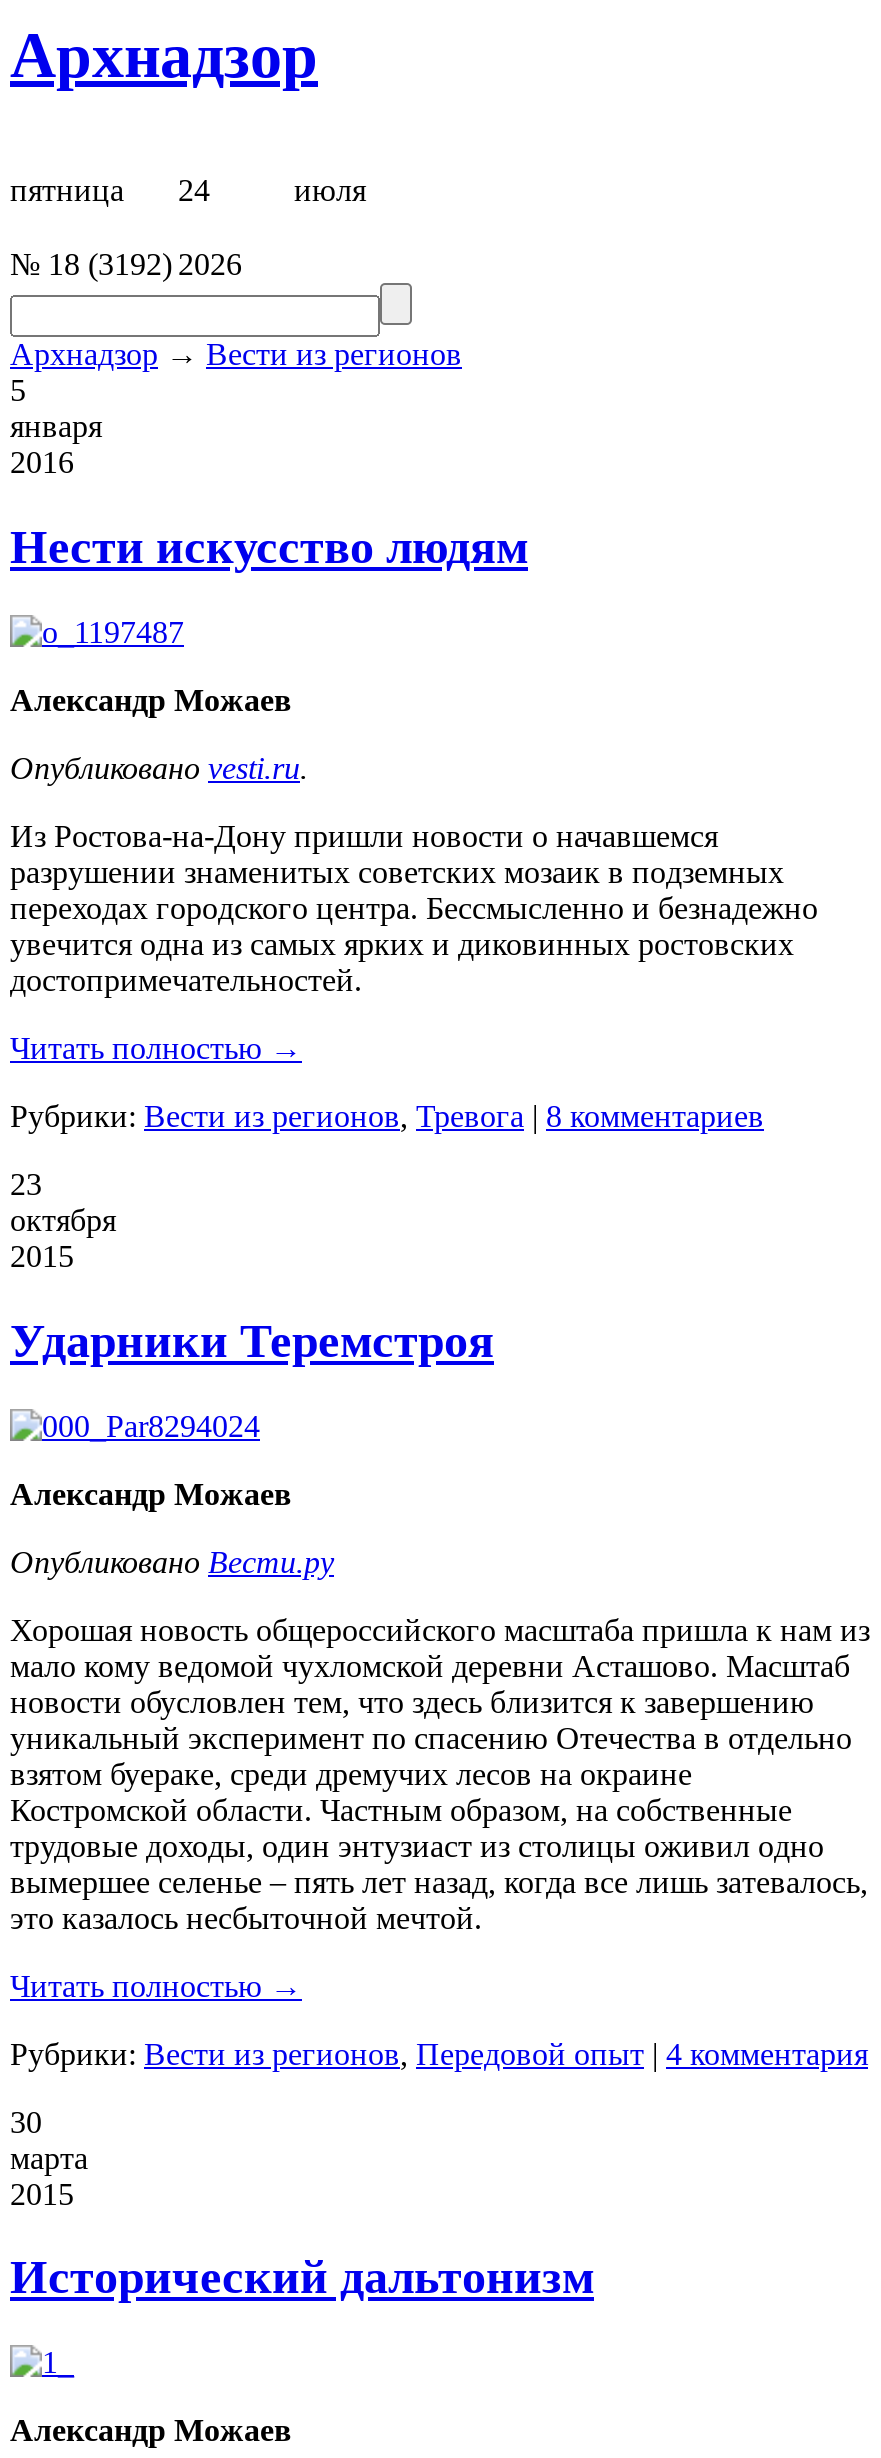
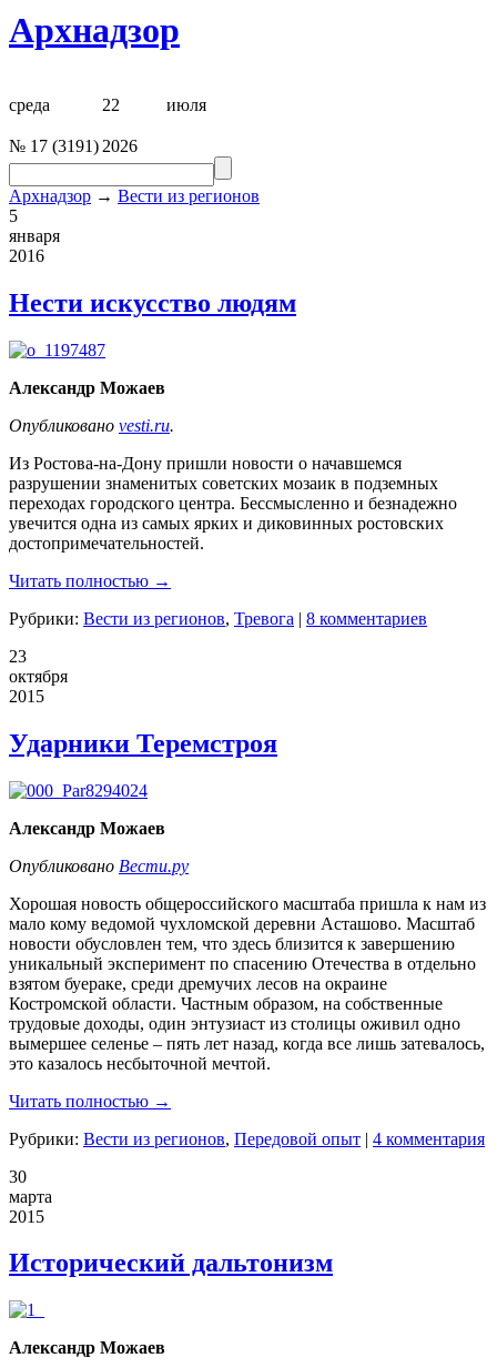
- пятница
- 24
+ среда
+ 22

- № 18 (3192) 2026
+ № 17 (3191) 2026
